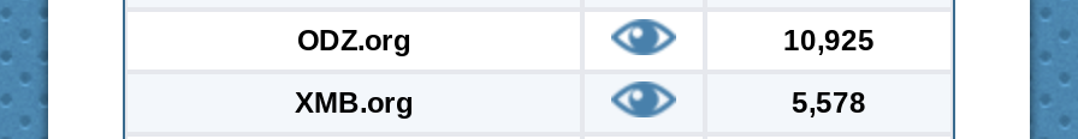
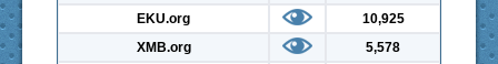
- ODZ.org
+ EKU.org
